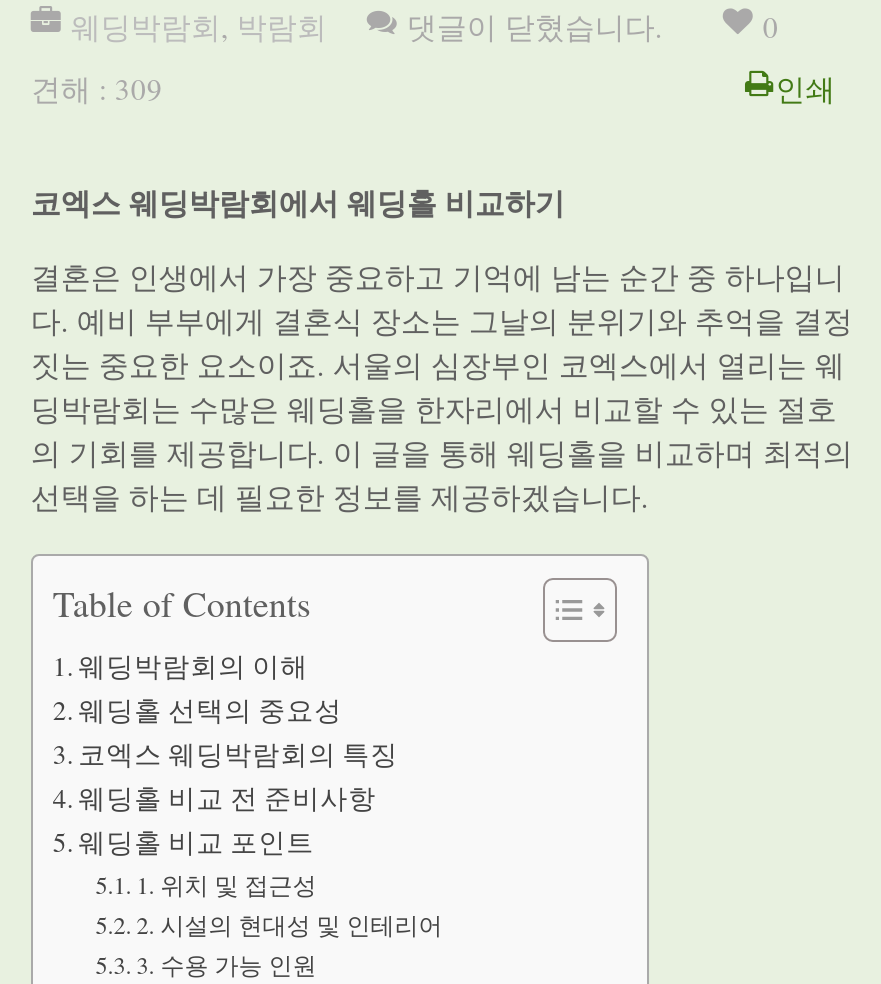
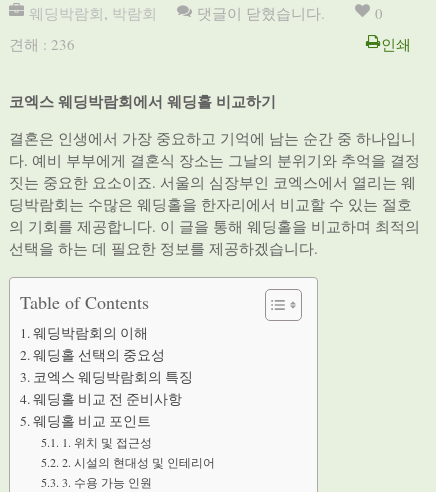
- 견해 : 309
+ 견해 : 236
